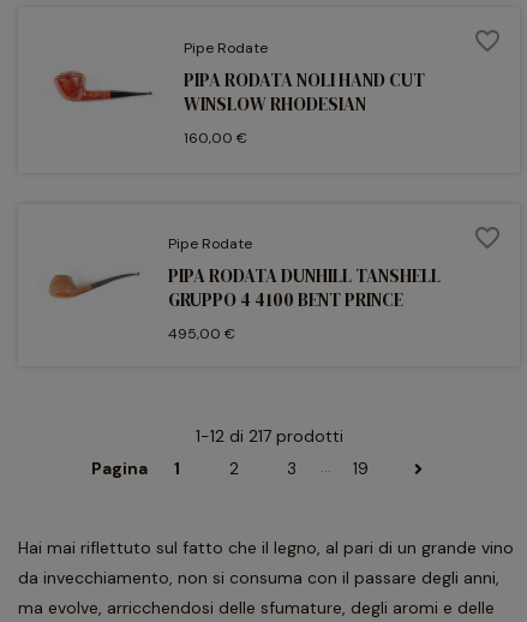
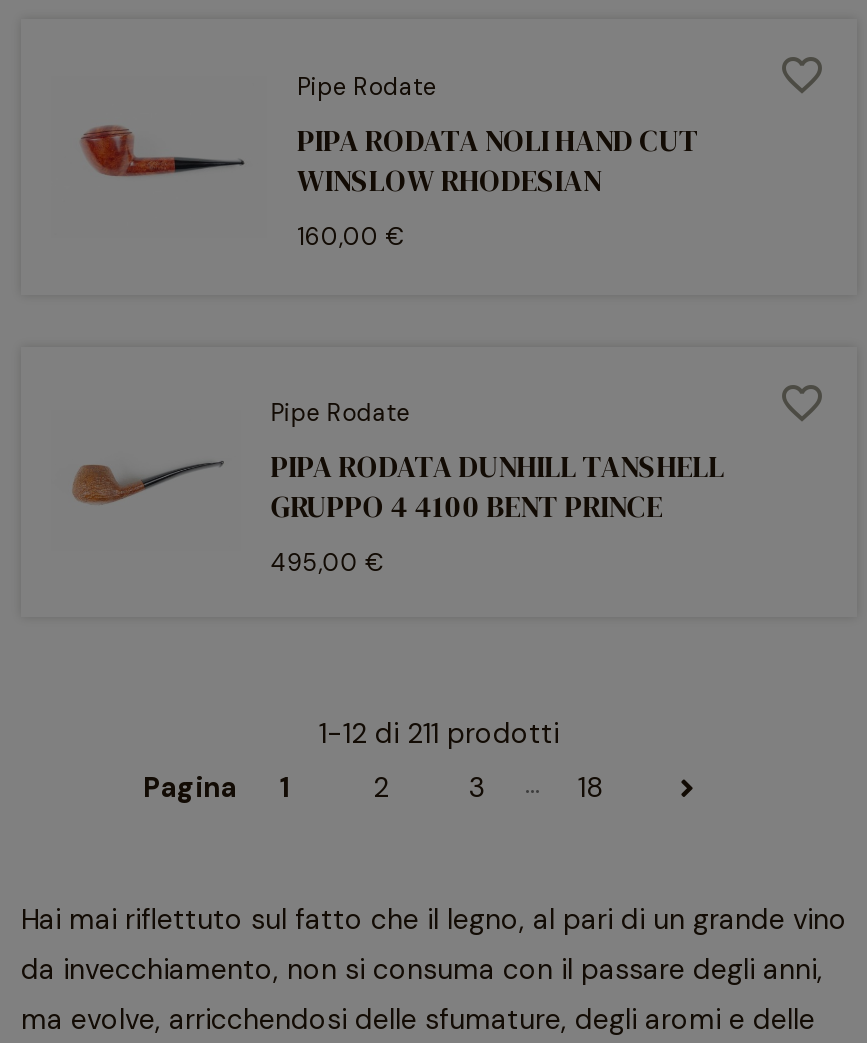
- 1-12 di 217 prodotti
+ 1-12 di 211 prodotti

- 19
+ 18
